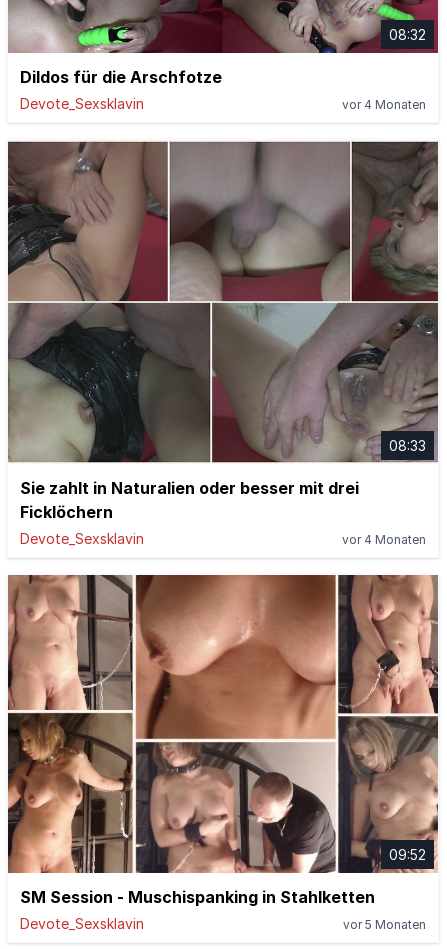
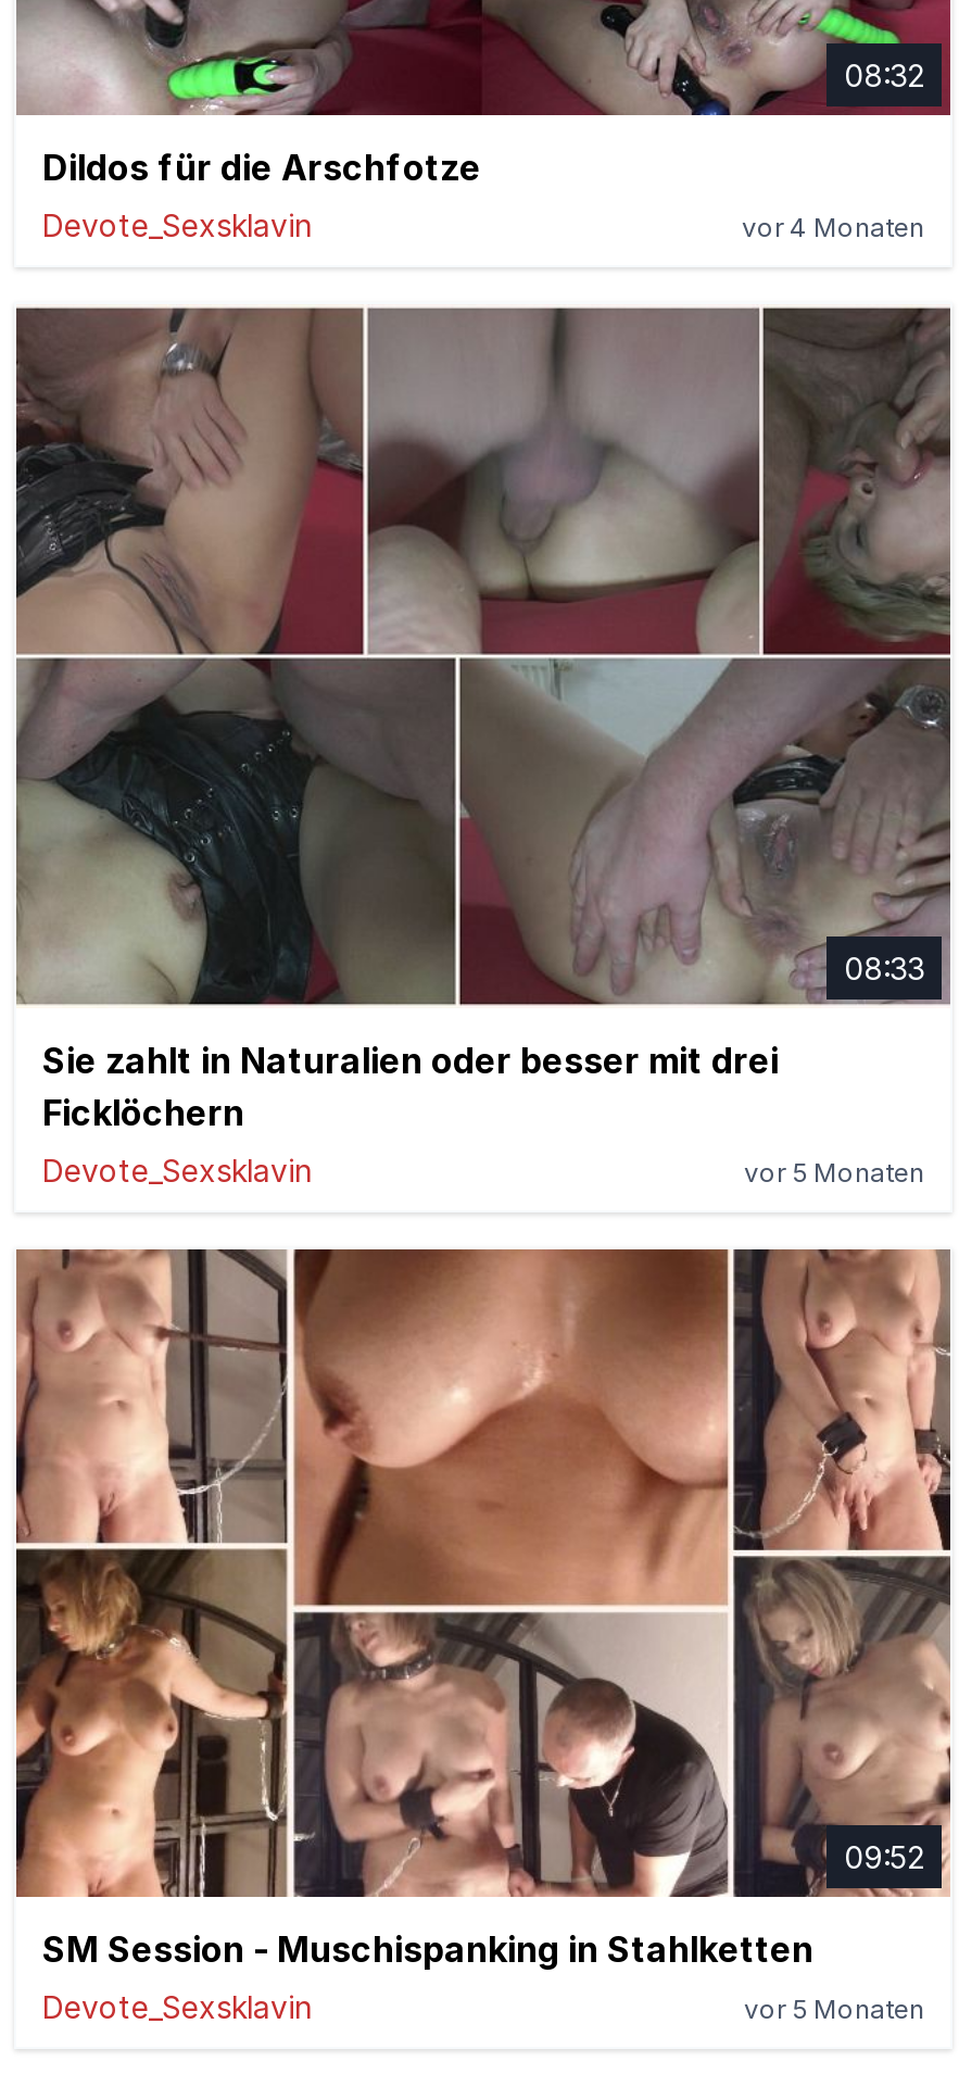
- vor 4 Monaten
+ vor 5 Monaten
